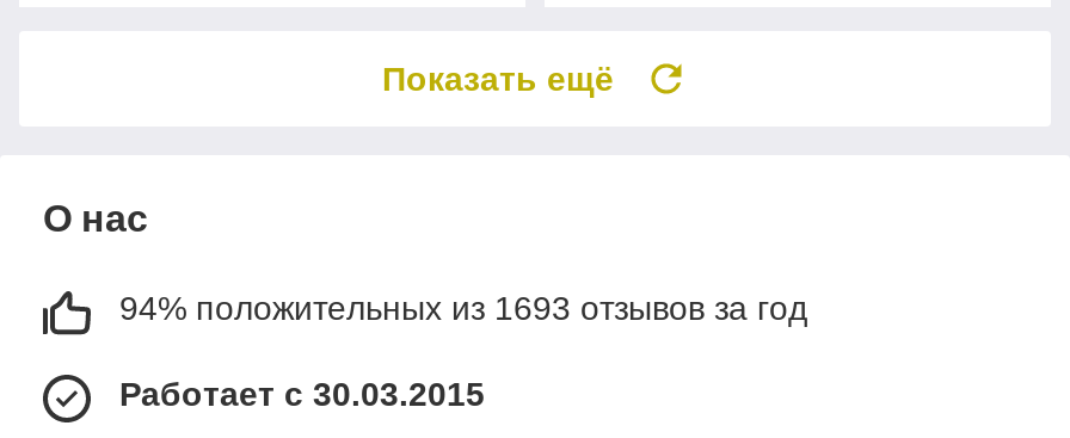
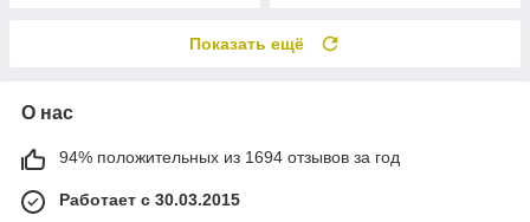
- 94% положительных из 1693 отзывов за год
+ 94% положительных из 1694 отзывов за год
